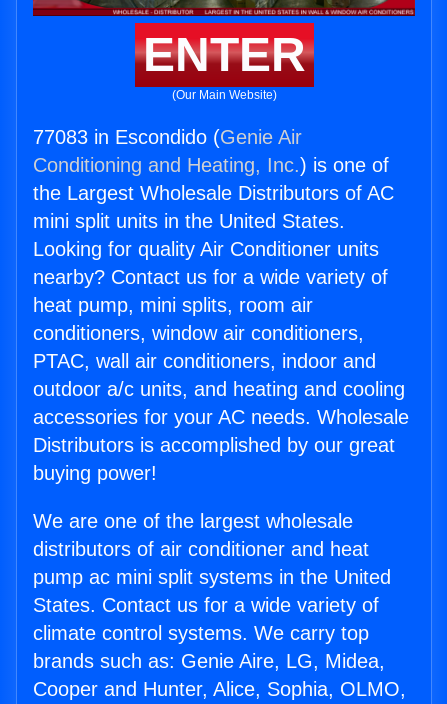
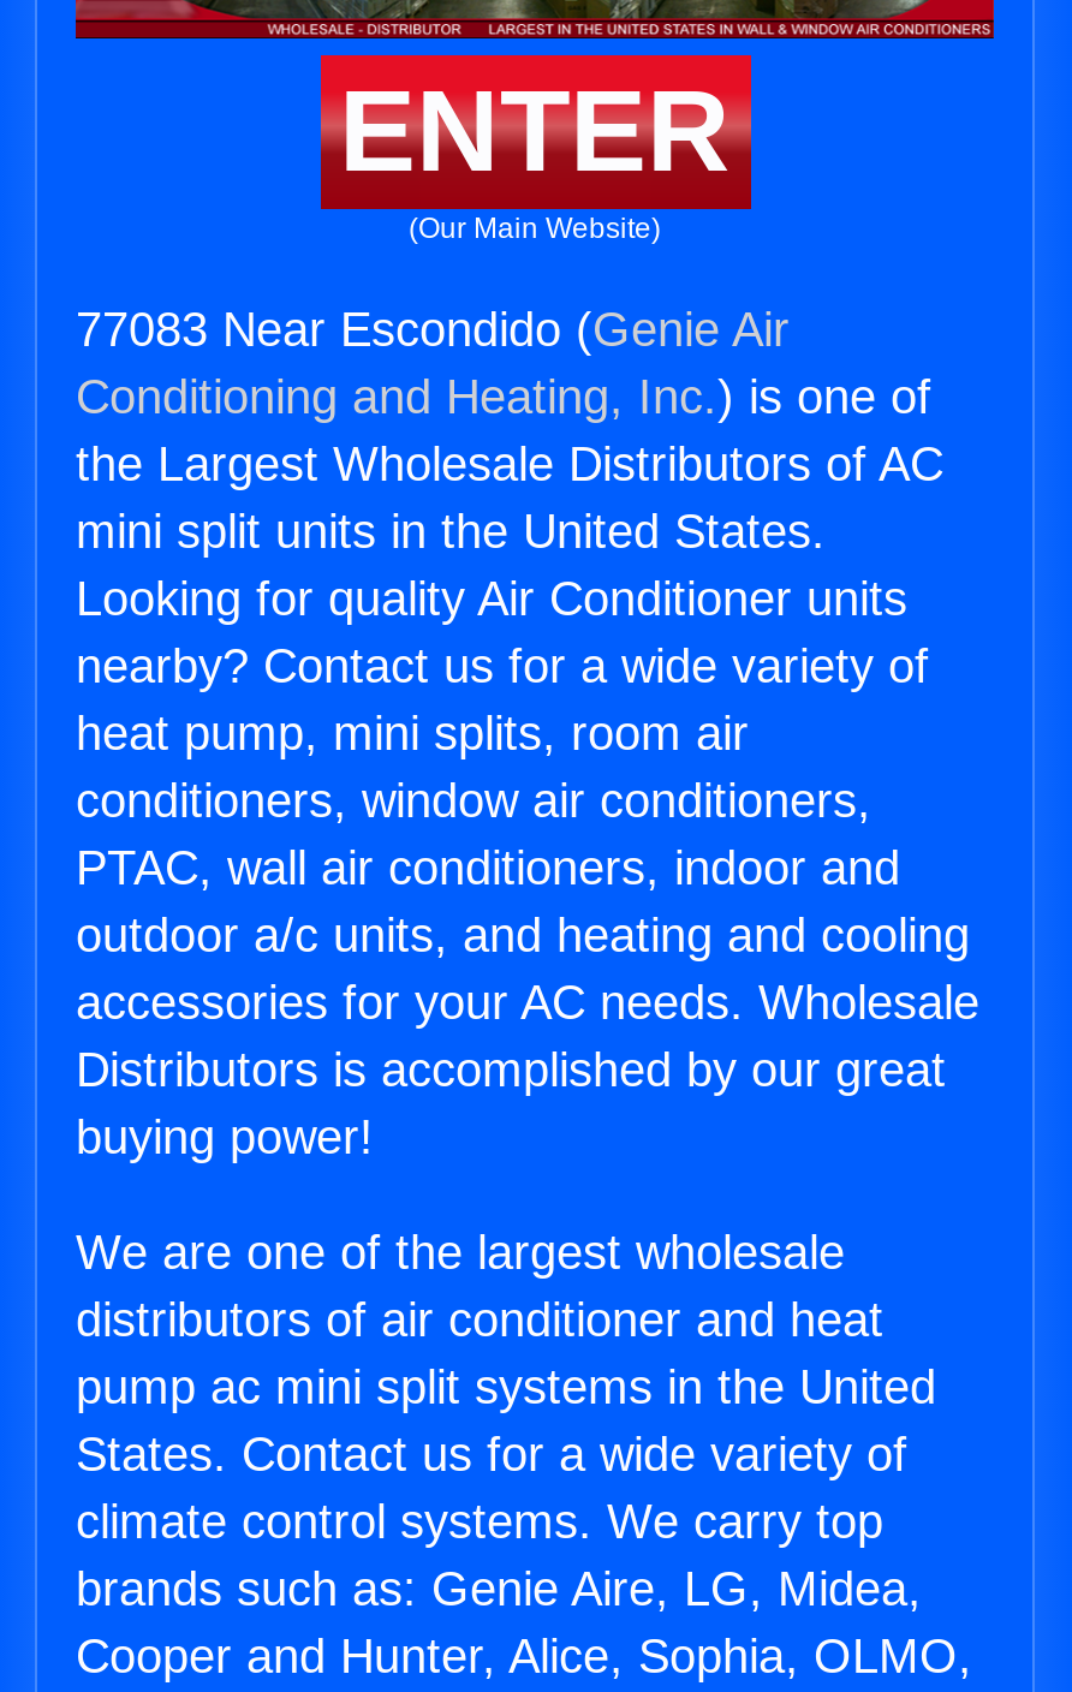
- 77083 in Escondido (Genie Air
+ 77083 Near Escondido (Genie Air
